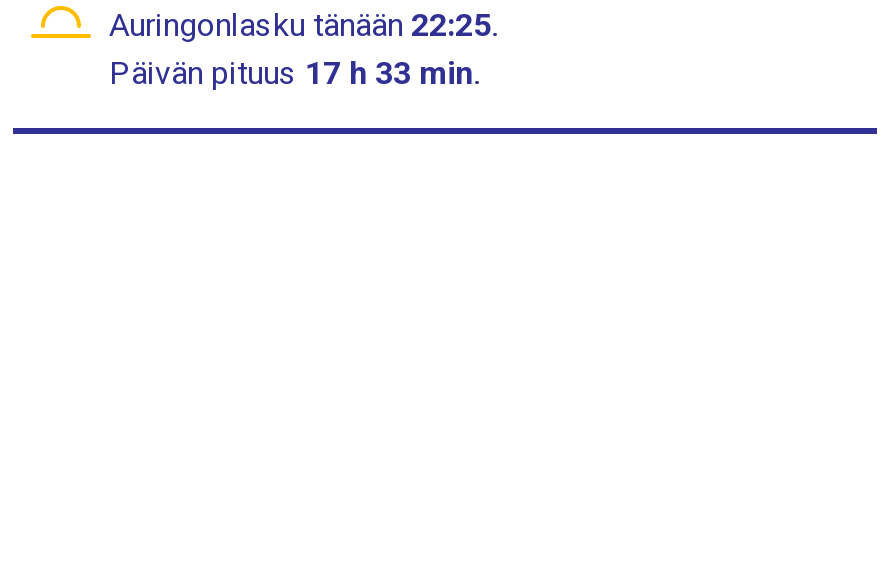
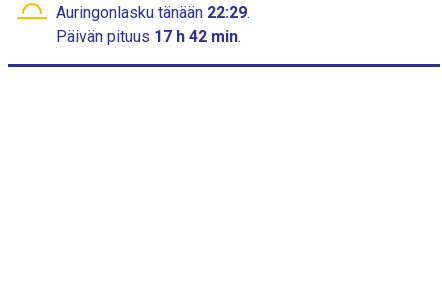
- Auringonlasku tänään 22:25.
+ Auringonlasku tänään 22:29.

- Päivän pituus 17 h 33 min.
+ Päivän pituus 17 h 42 min.
